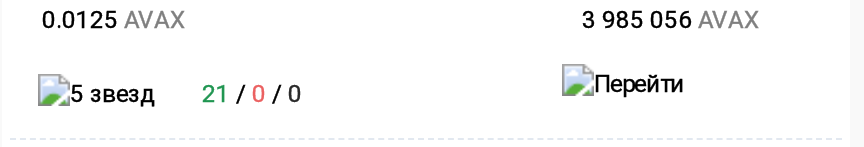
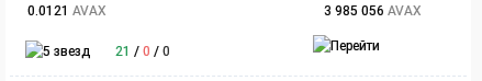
- 0.0125 AVAX
+ 0.0121 AVAX
